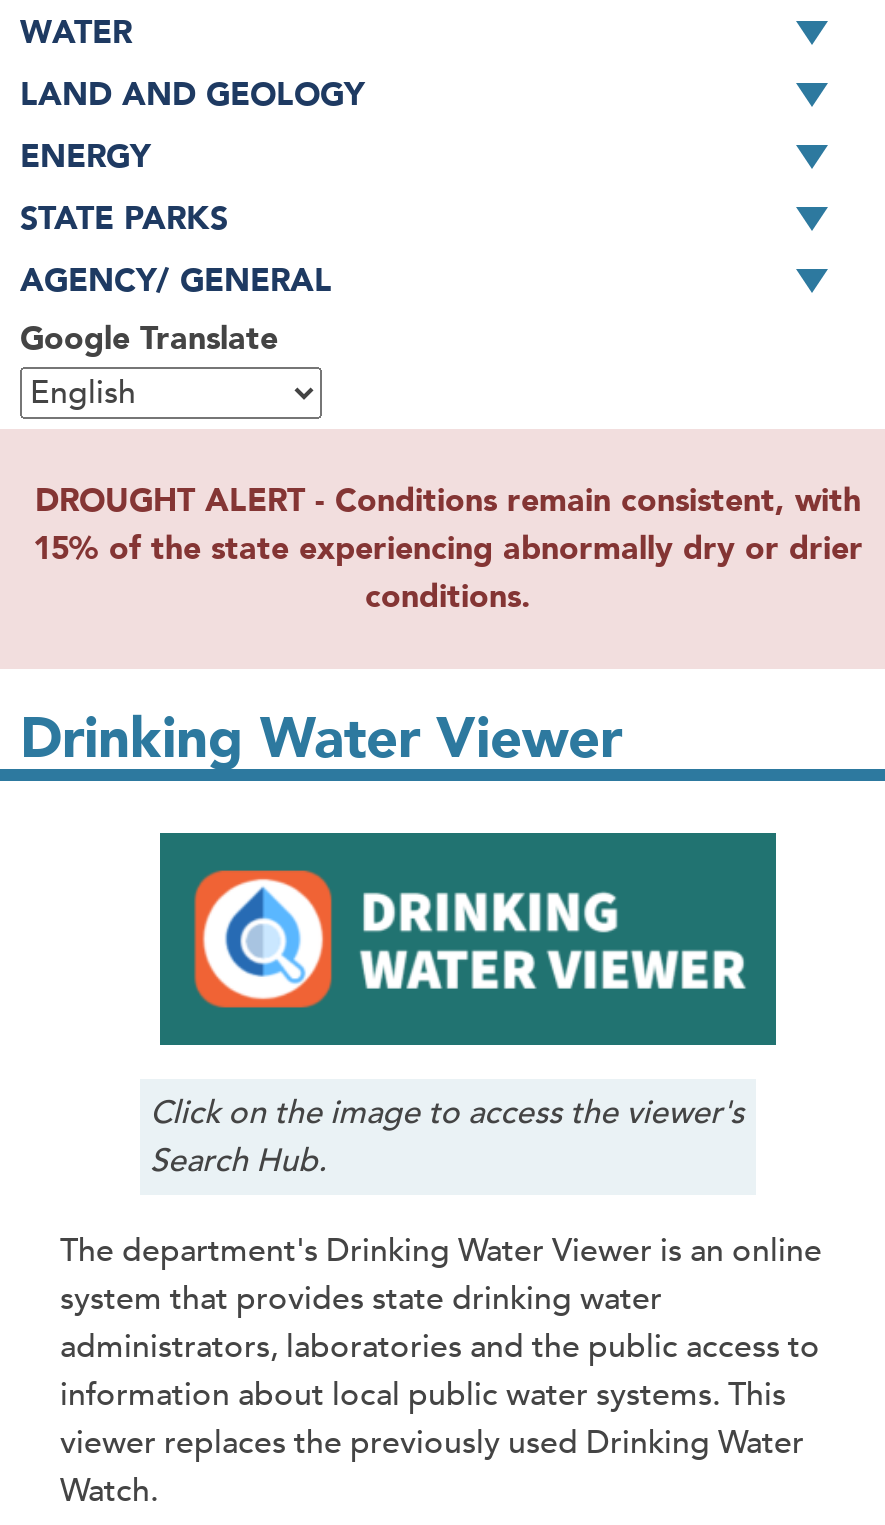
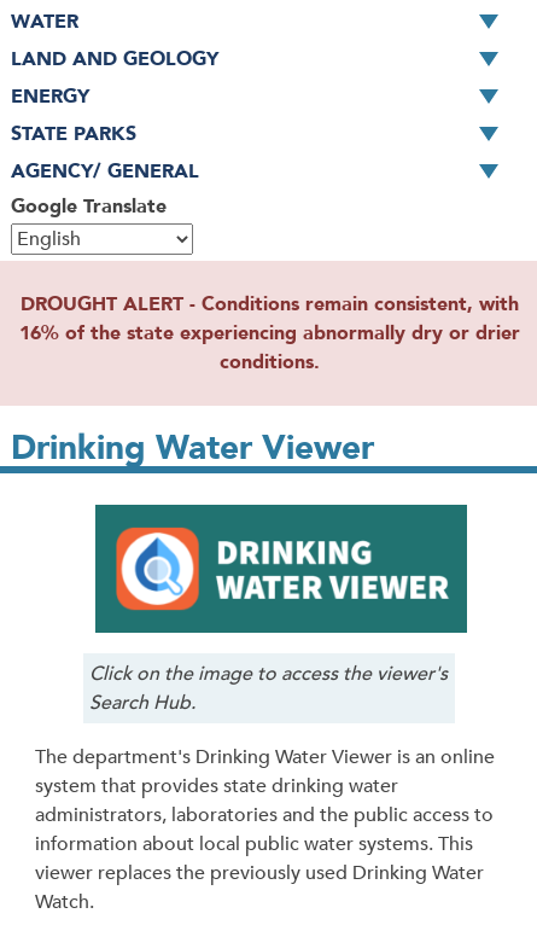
- 15% of the state experiencing abnormally dry or drier
+ 16% of the state experiencing abnormally dry or drier
